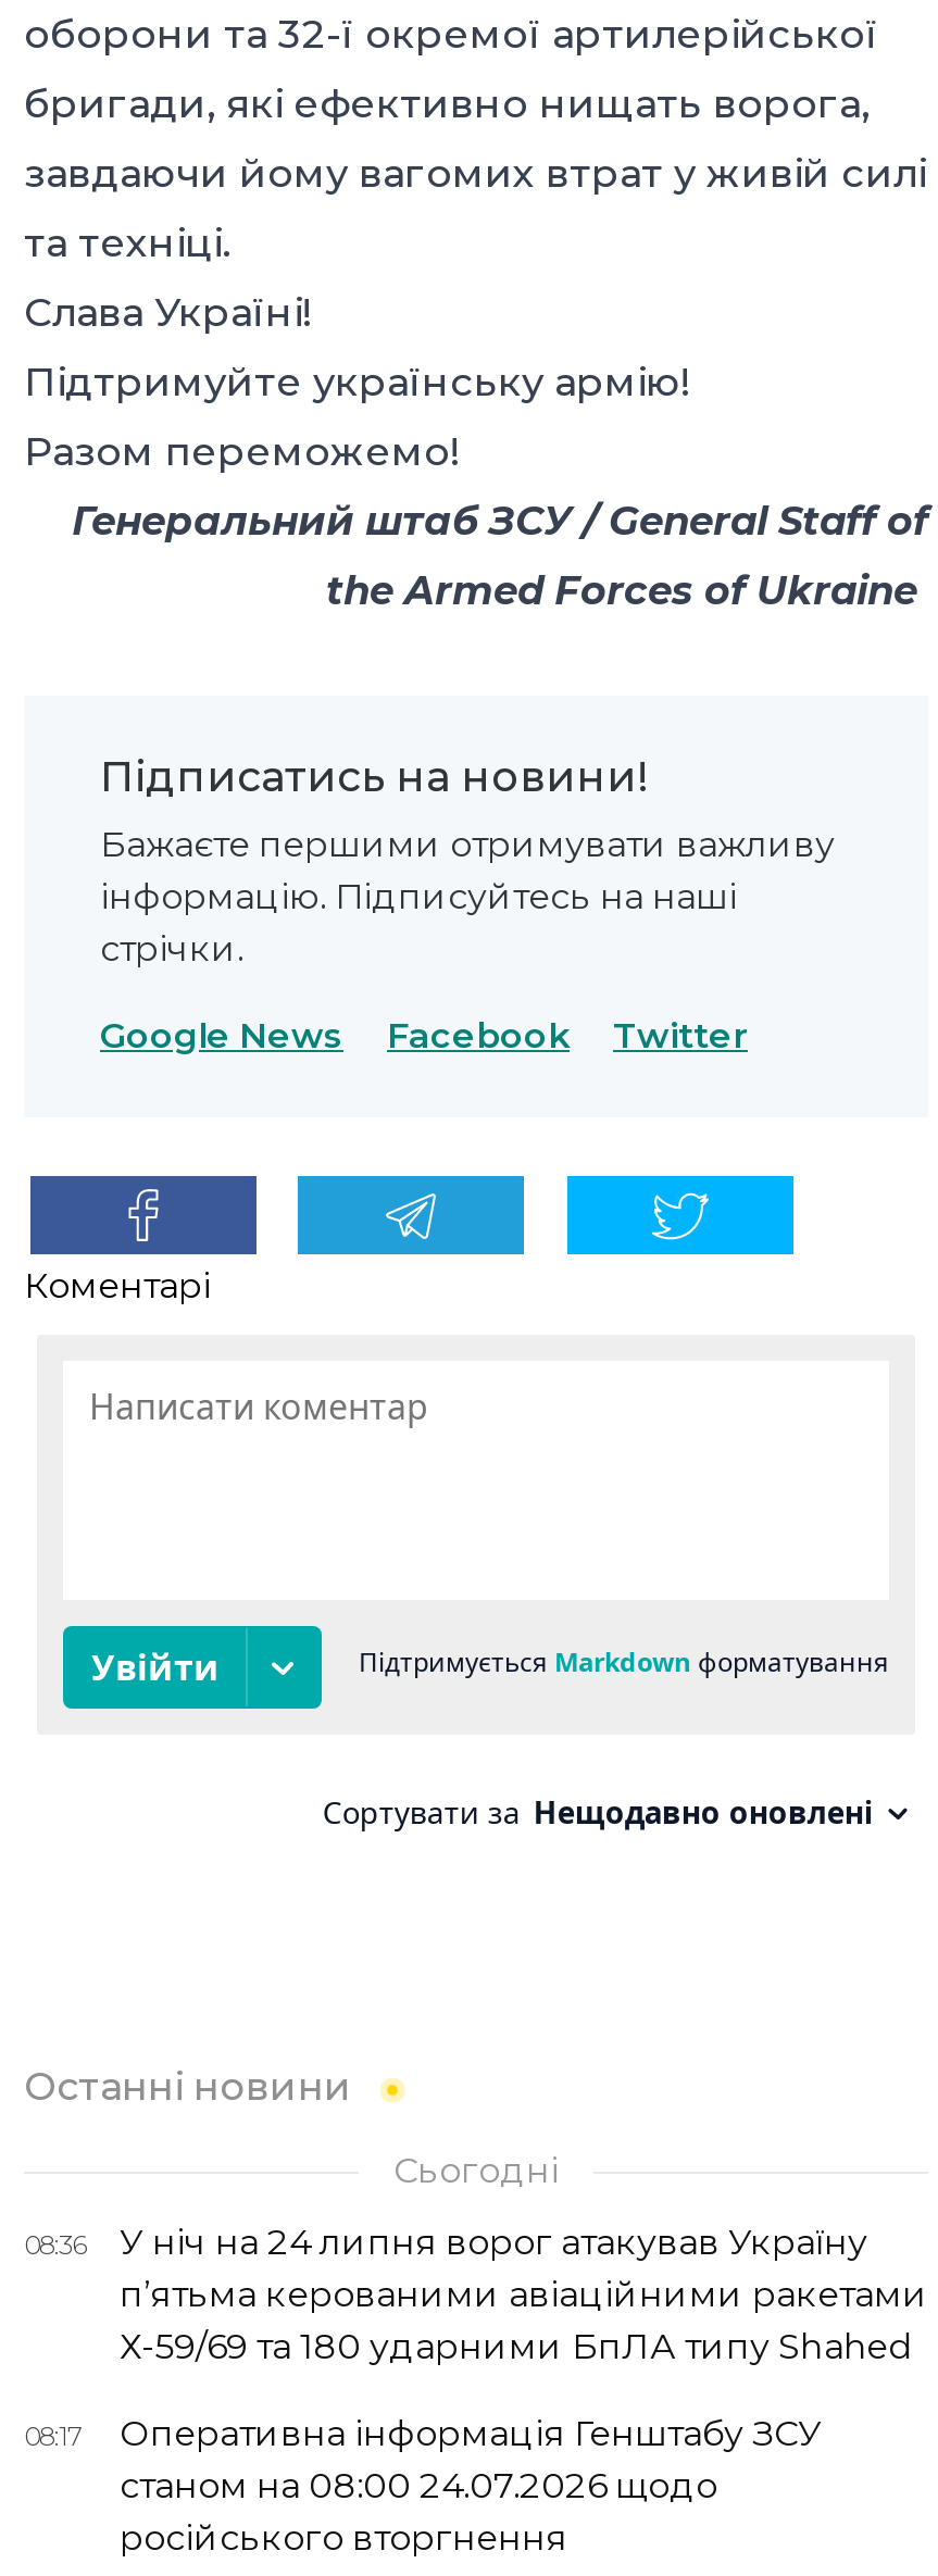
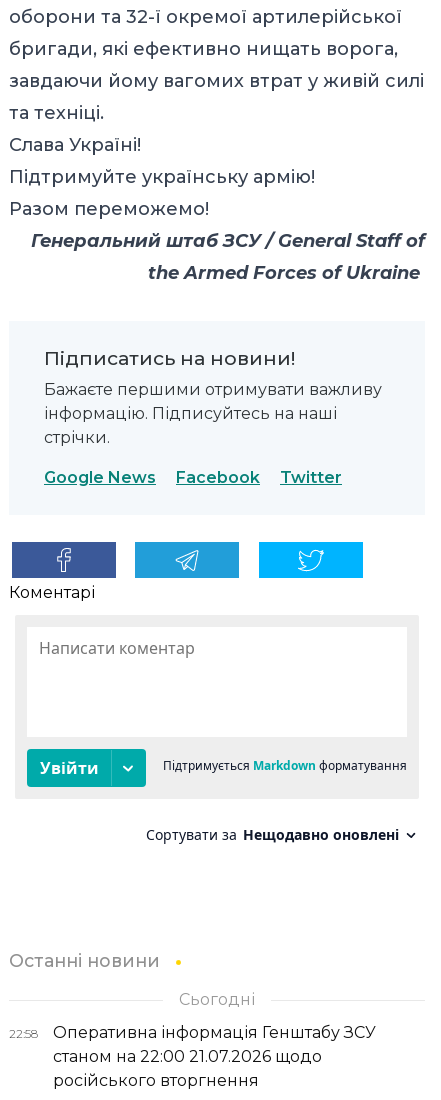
- 08:36
- У ніч на 24 липня ворог атакував Україну
- п’ятьма керованими авіаційними ракетами
- Х-59/69 та 180 ударними БпЛА типу Shahed
- 08:17
+ 22:58

- станом на 08:00 24.07.2026 щодо
+ станом на 22:00 21.07.2026 щодо
